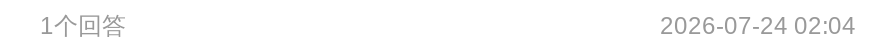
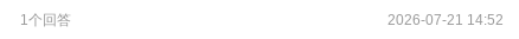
- 2026-07-24 02:04
+ 2026-07-21 14:52
